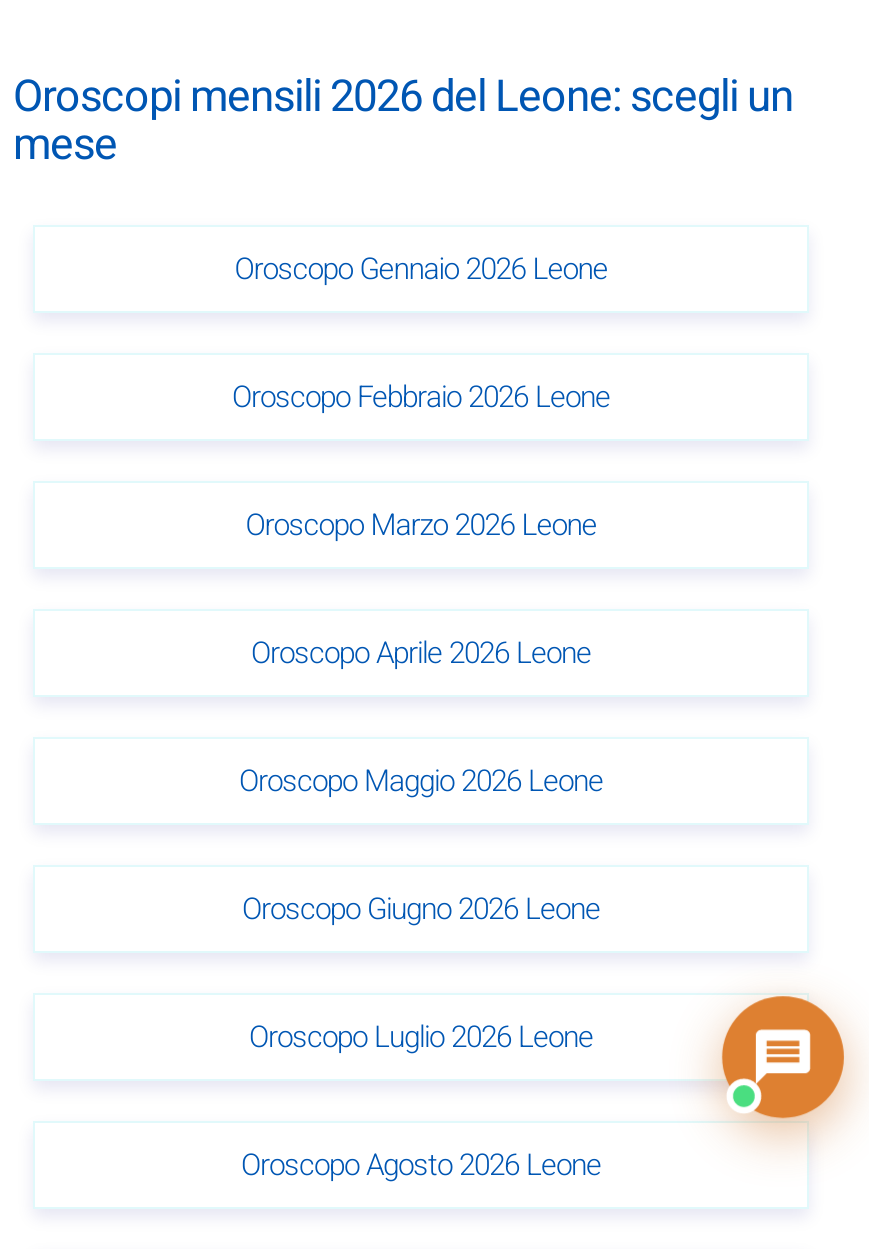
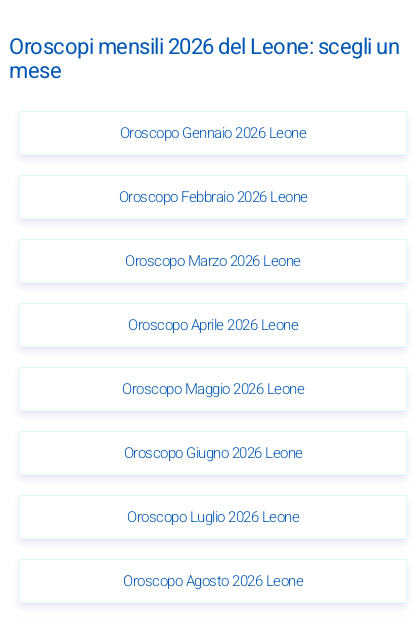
- [image]
